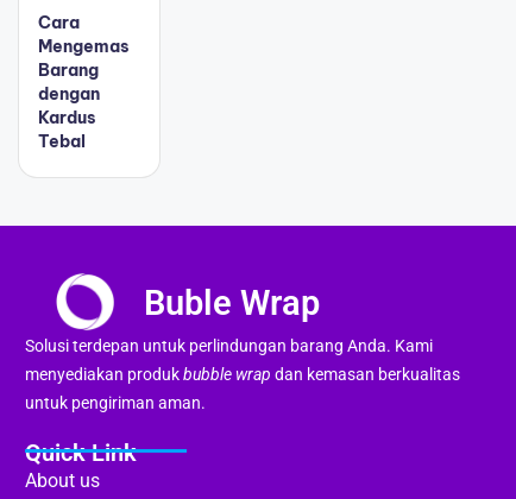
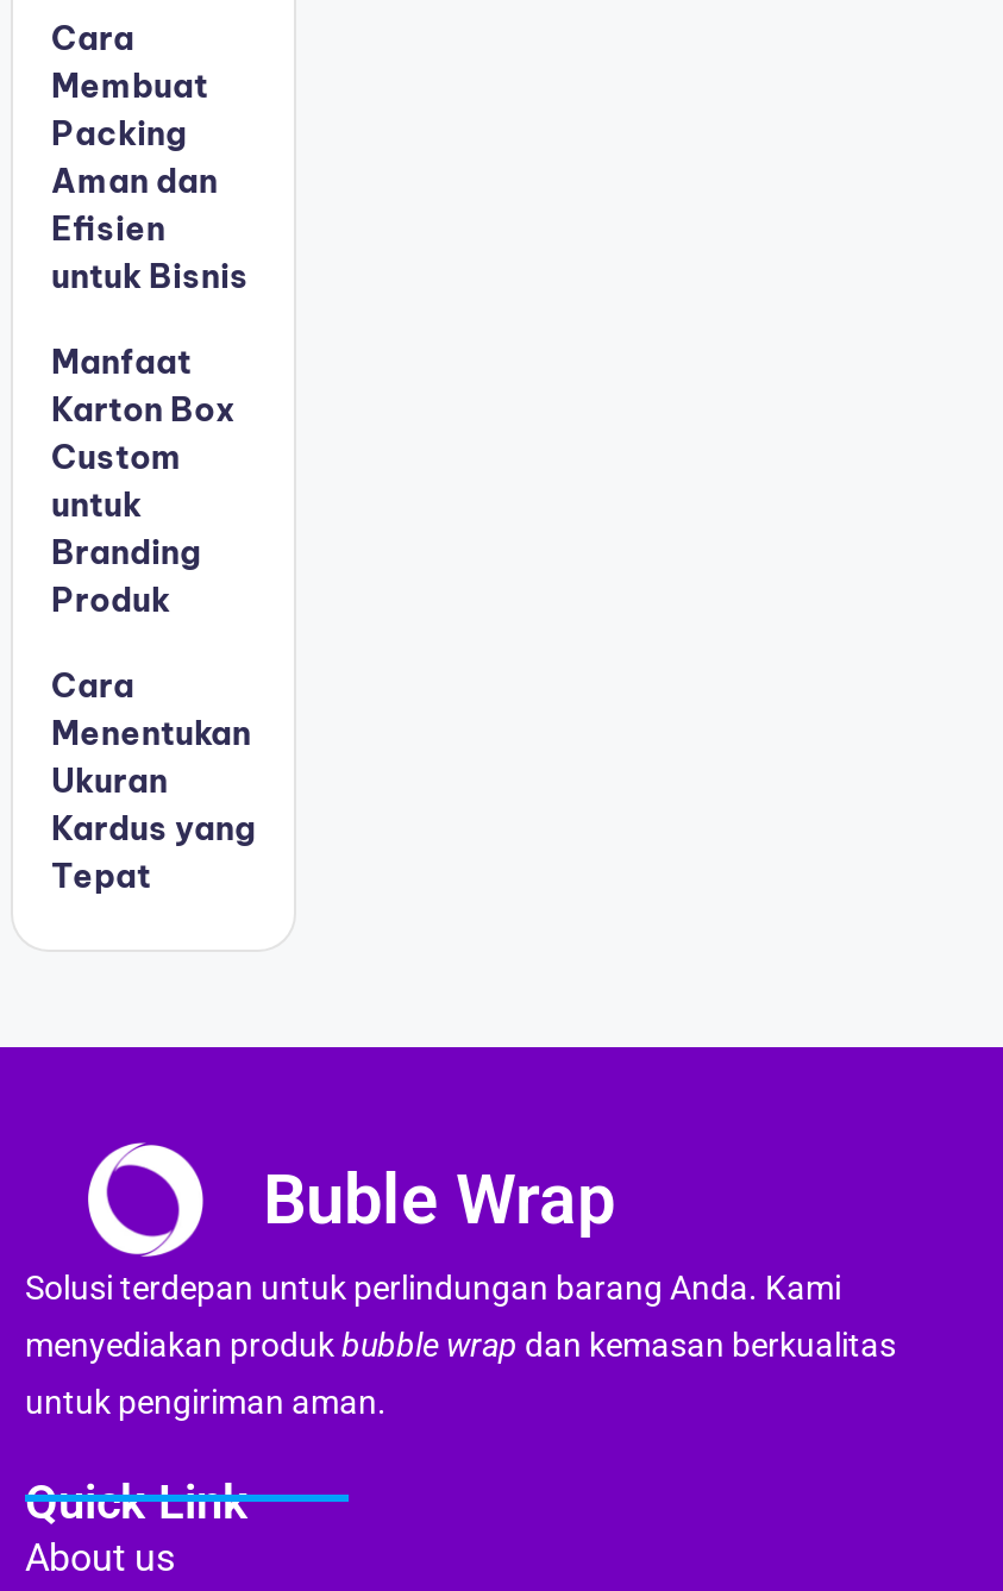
- Mengemas
- Barang
- dengan
- Kardus
- Tebal
+ Membuat
+ Packing
+ Aman dan
+ Efisien
+ untuk Bisnis
+ Manfaat
+ Karton Box
+ Custom
+ untuk
+ Branding
+ Produk
+ Cara
+ Menentukan
+ Ukuran
+ Kardus yang
+ Tepat
